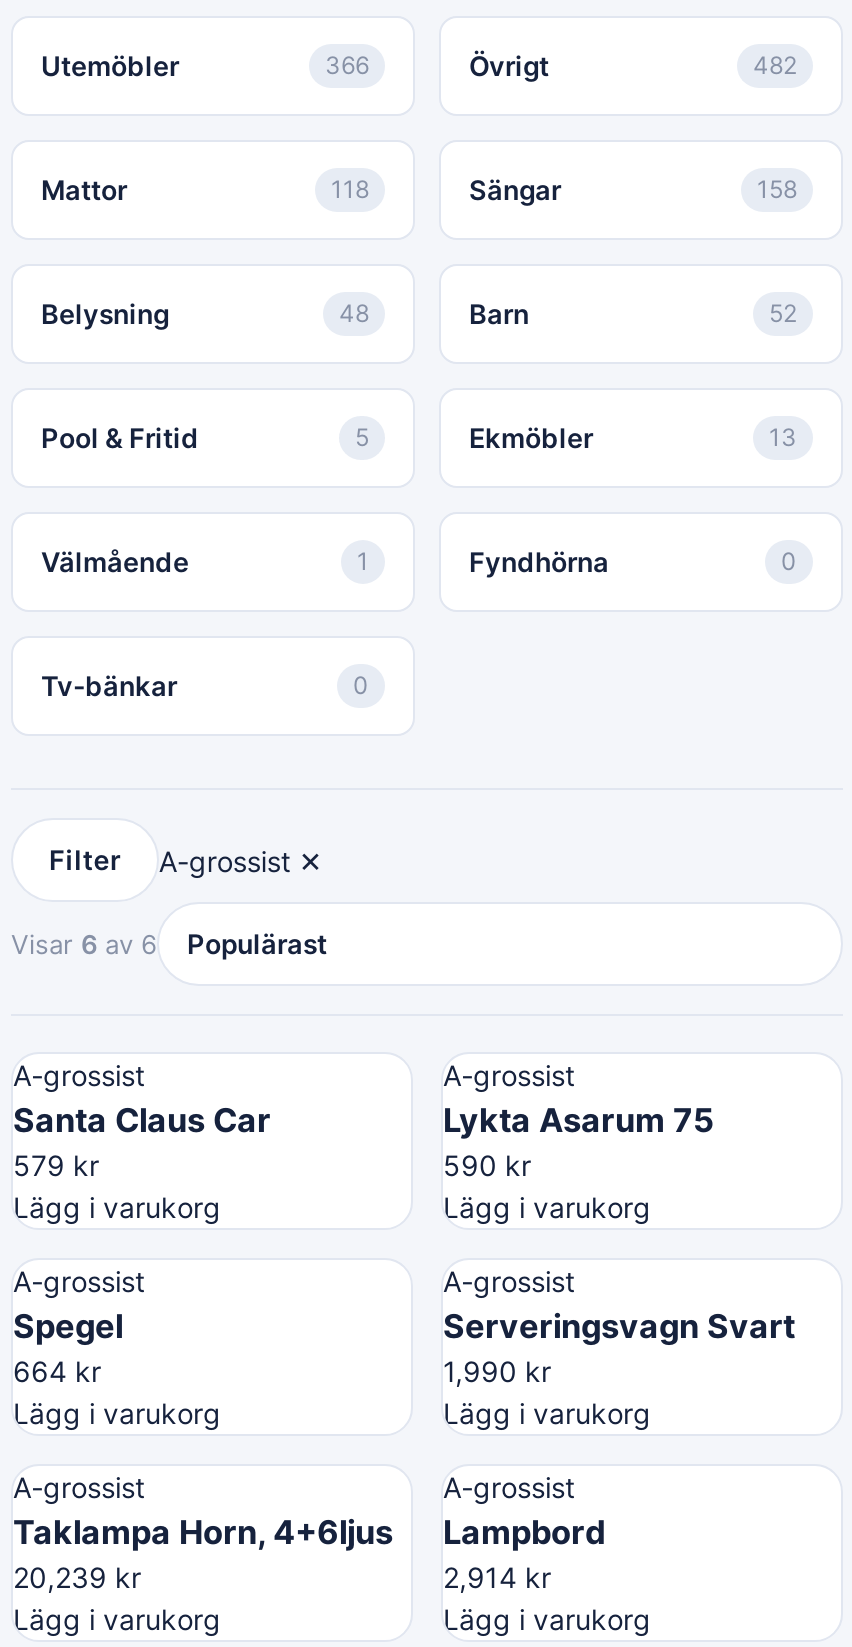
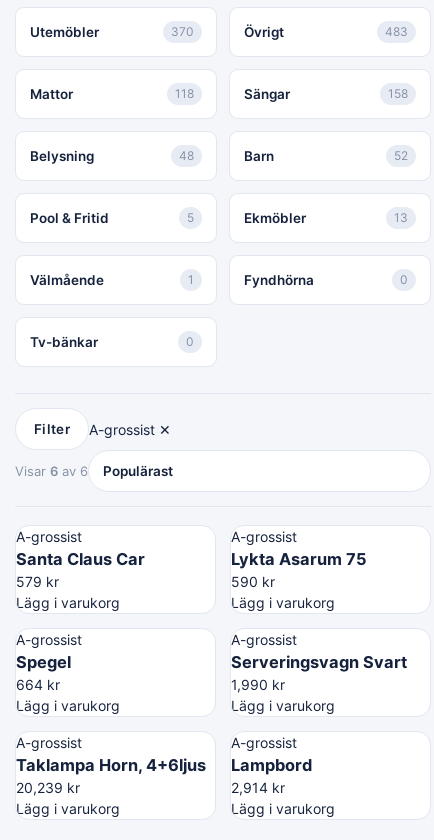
- 366
+ 370

- 482
+ 483
